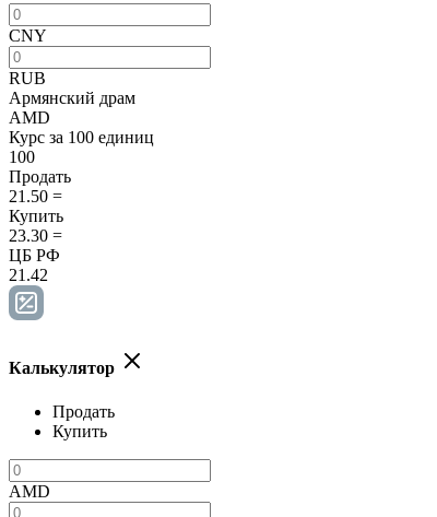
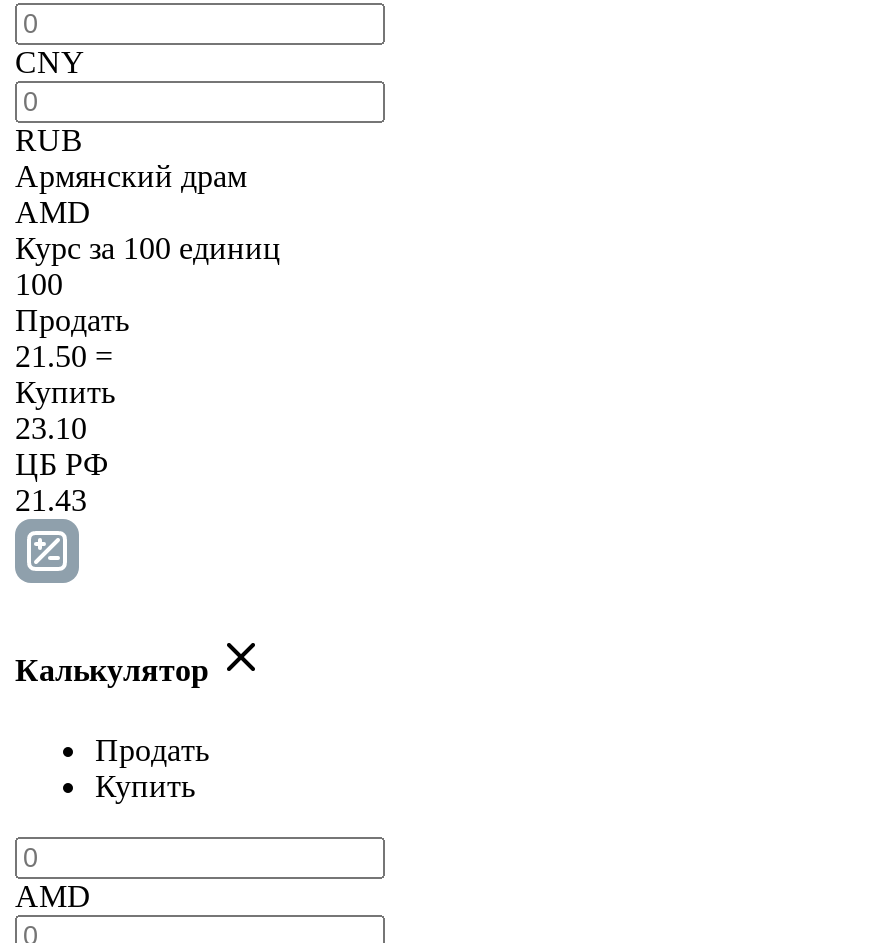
- 23.30 =
+ 23.10

- 21.42
+ 21.43
